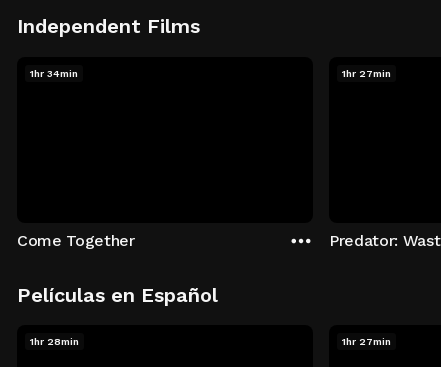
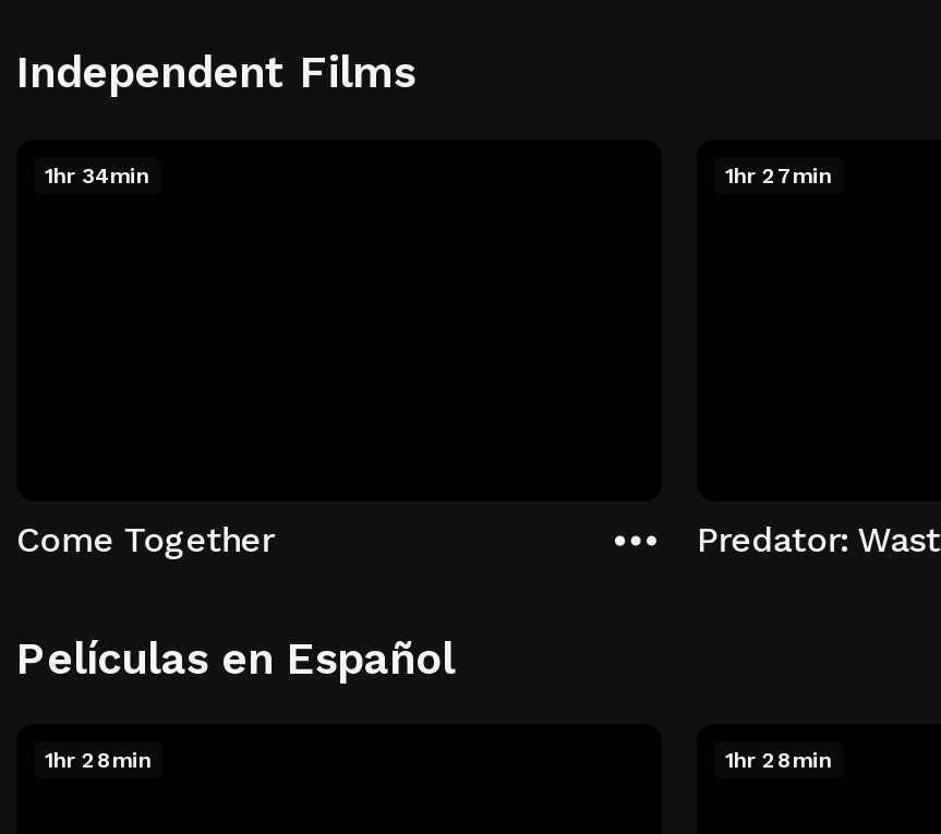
- 1hr 27min
+ 1hr 28min
